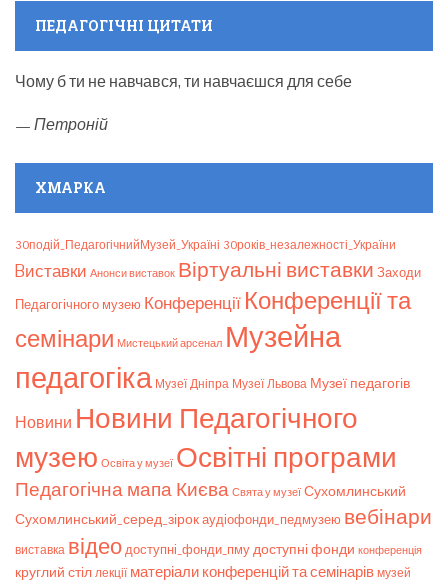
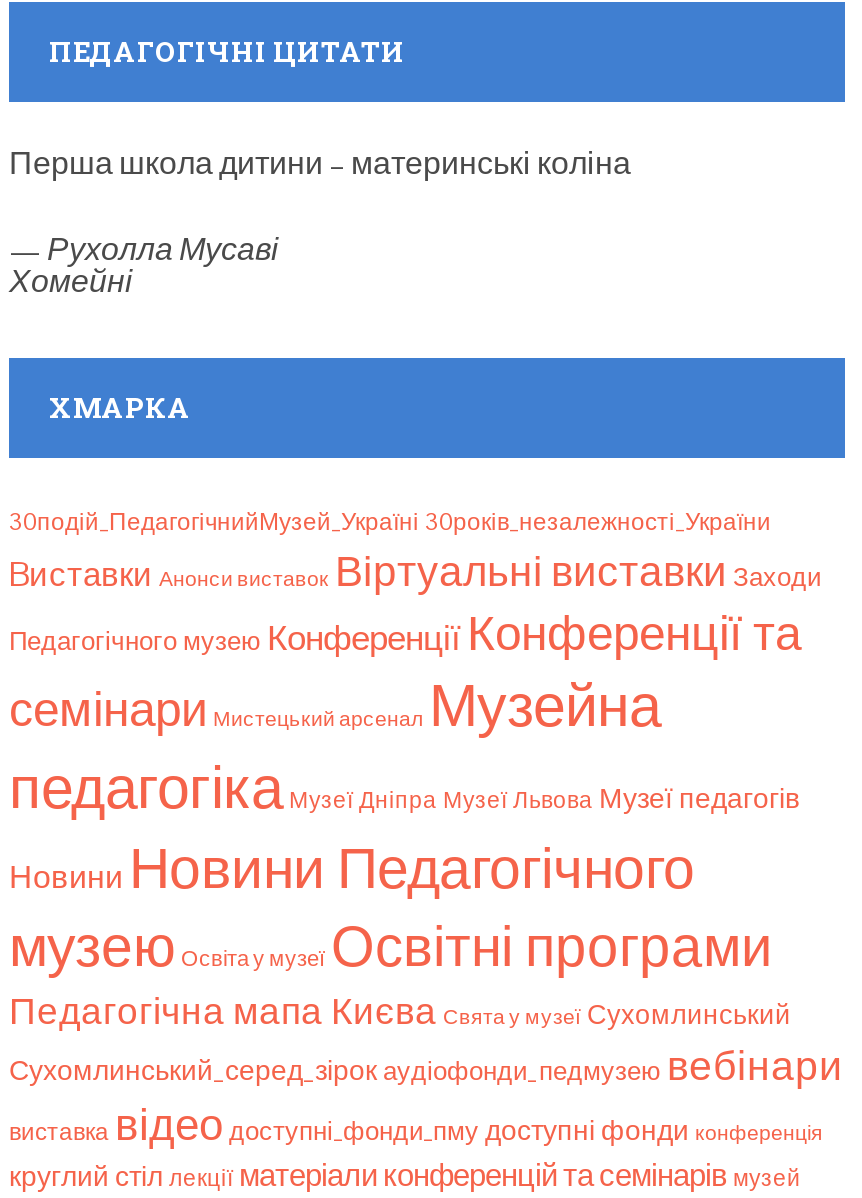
- Чому б ти не навчався, ти навчаєшся для себе
+ Перша школа дитини – материнські коліна

- — Петроній
+ — Рухолла Мусаві
+ Хомейні
